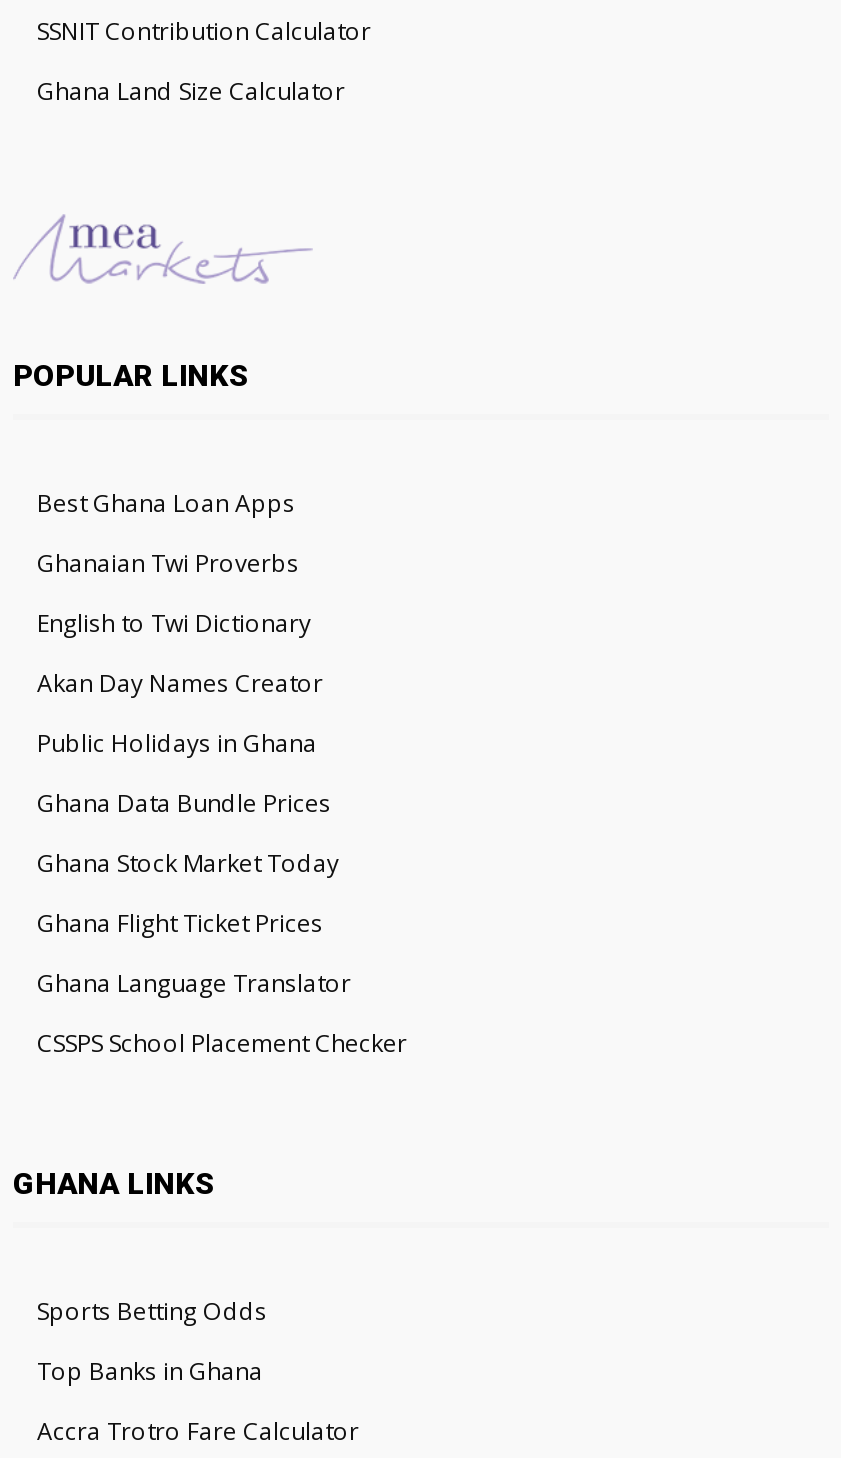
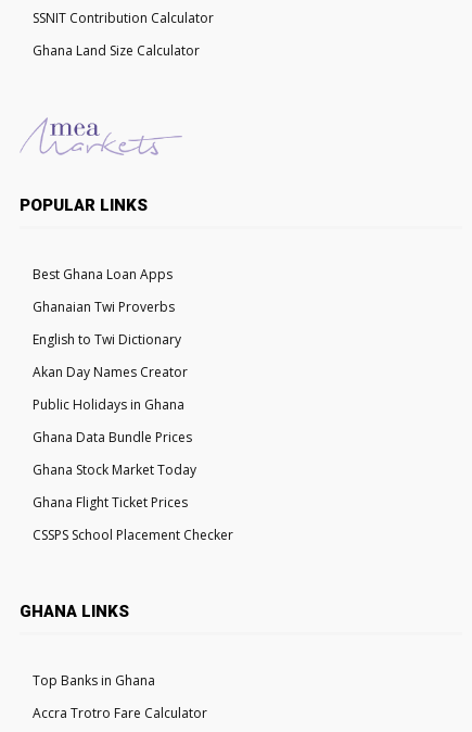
- Ghana Language Translator

- Sports Betting Odds
